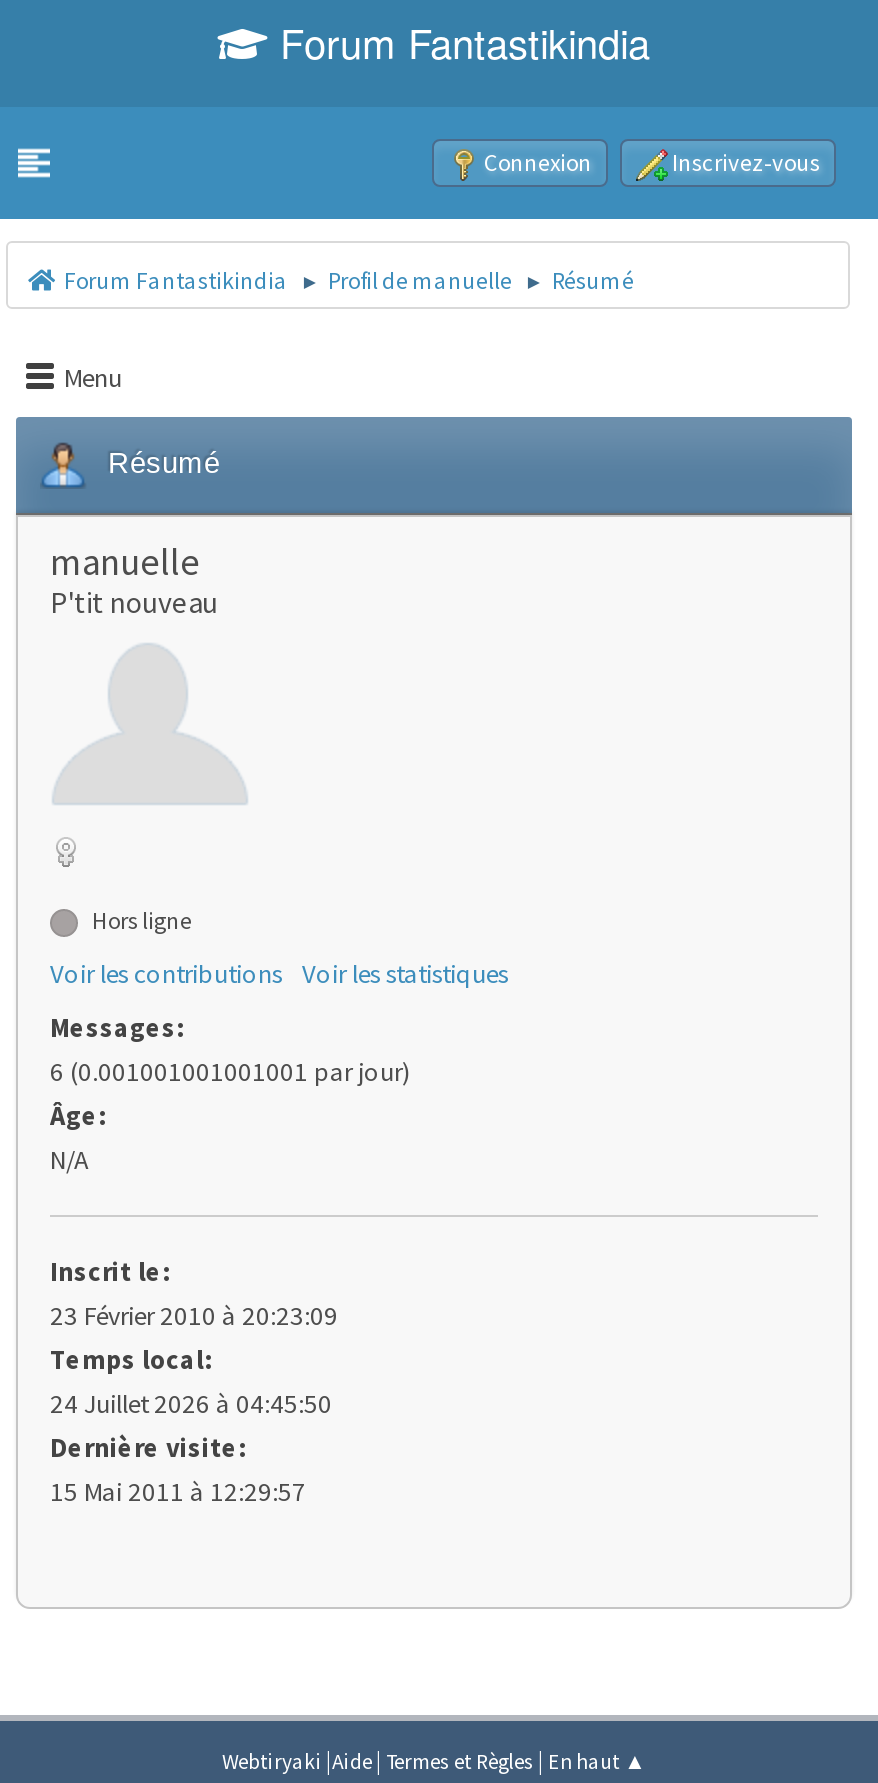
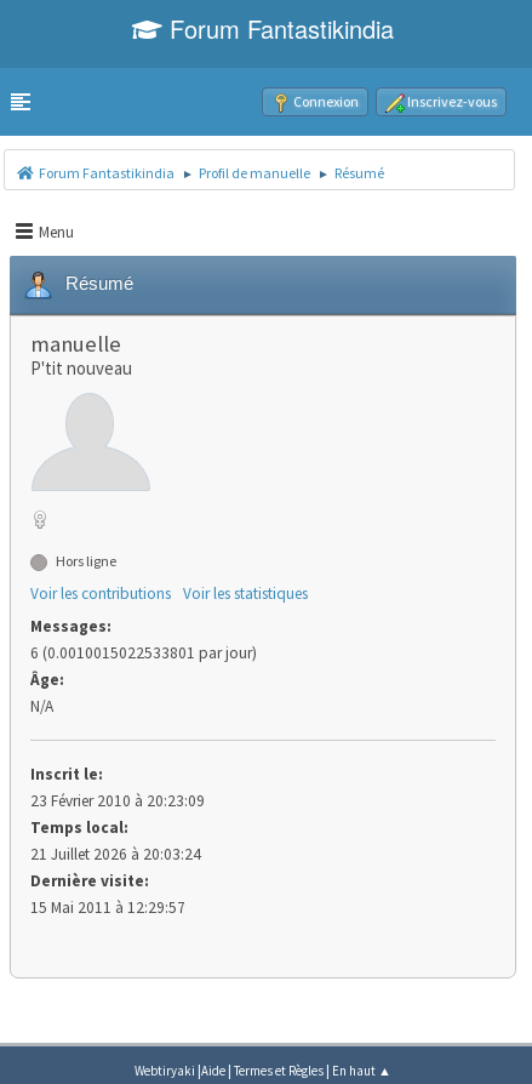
- 6 (0.001001001001001 par jour)
+ 6 (0.0010015022533801 par jour)

- 24 Juillet 2026 à 04:45:50
+ 21 Juillet 2026 à 20:03:24
